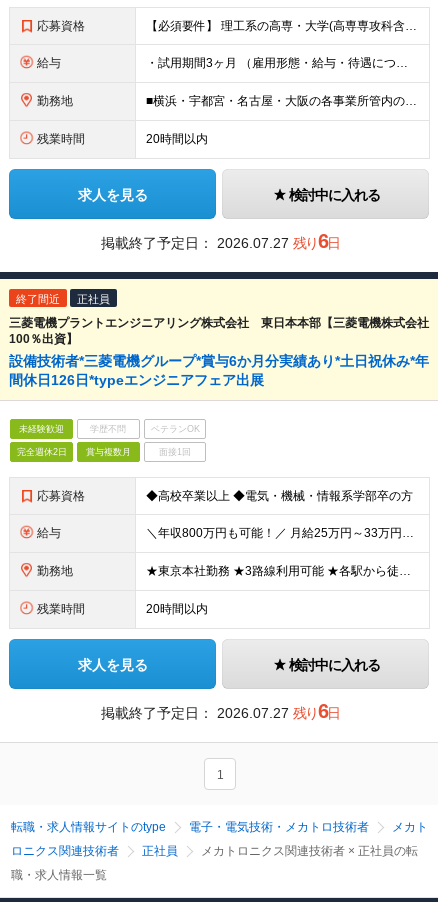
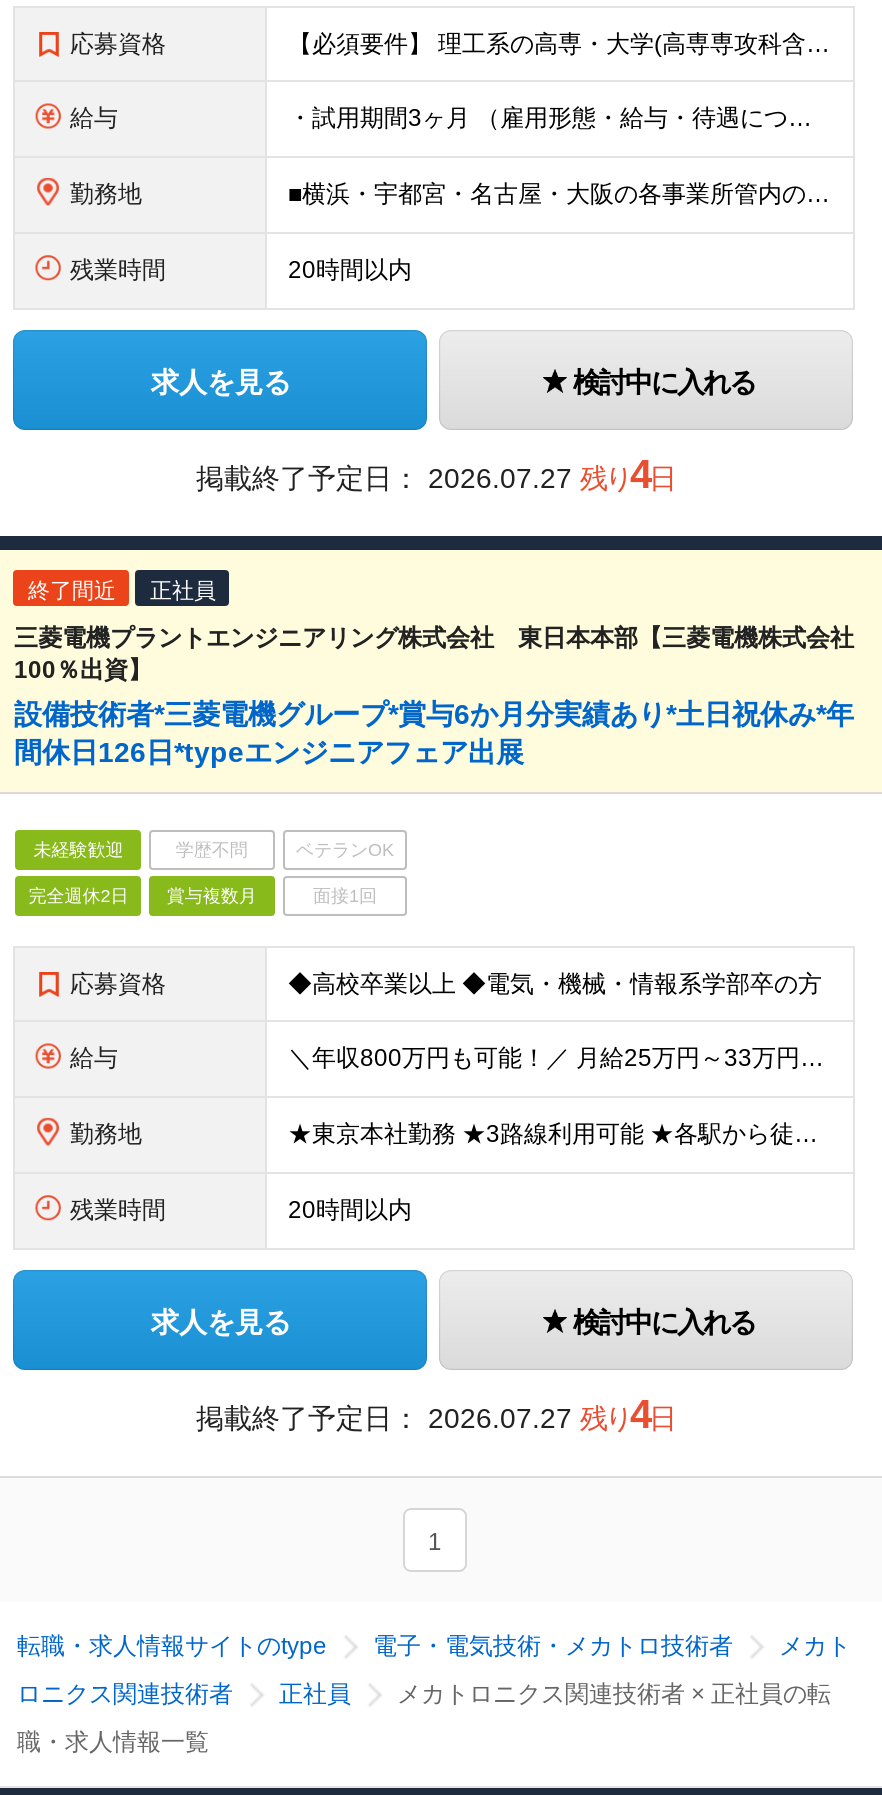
- 掲載終了予定日：2026.07.27 残り6日
+ 掲載終了予定日：2026.07.27 残り4日

- 掲載終了予定日：2026.07.27 残り6日
+ 掲載終了予定日：2026.07.27 残り4日
